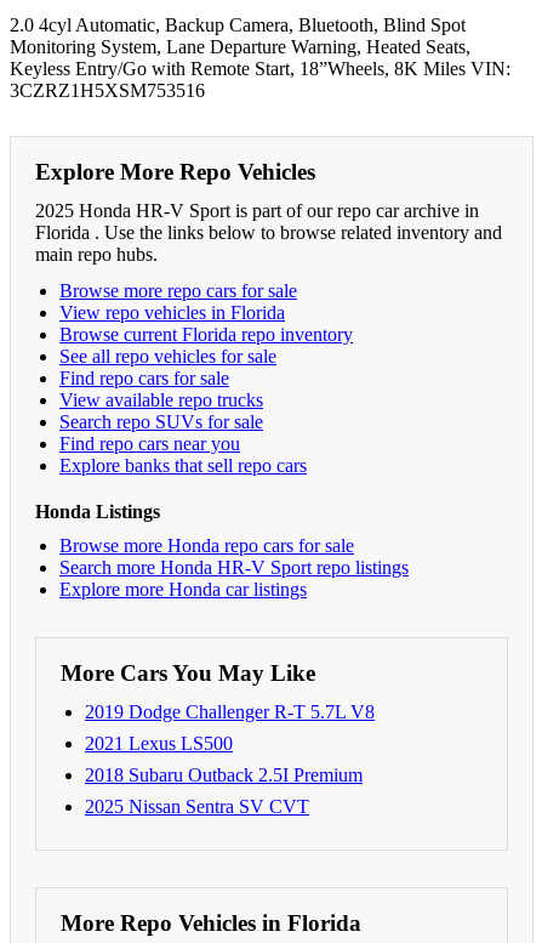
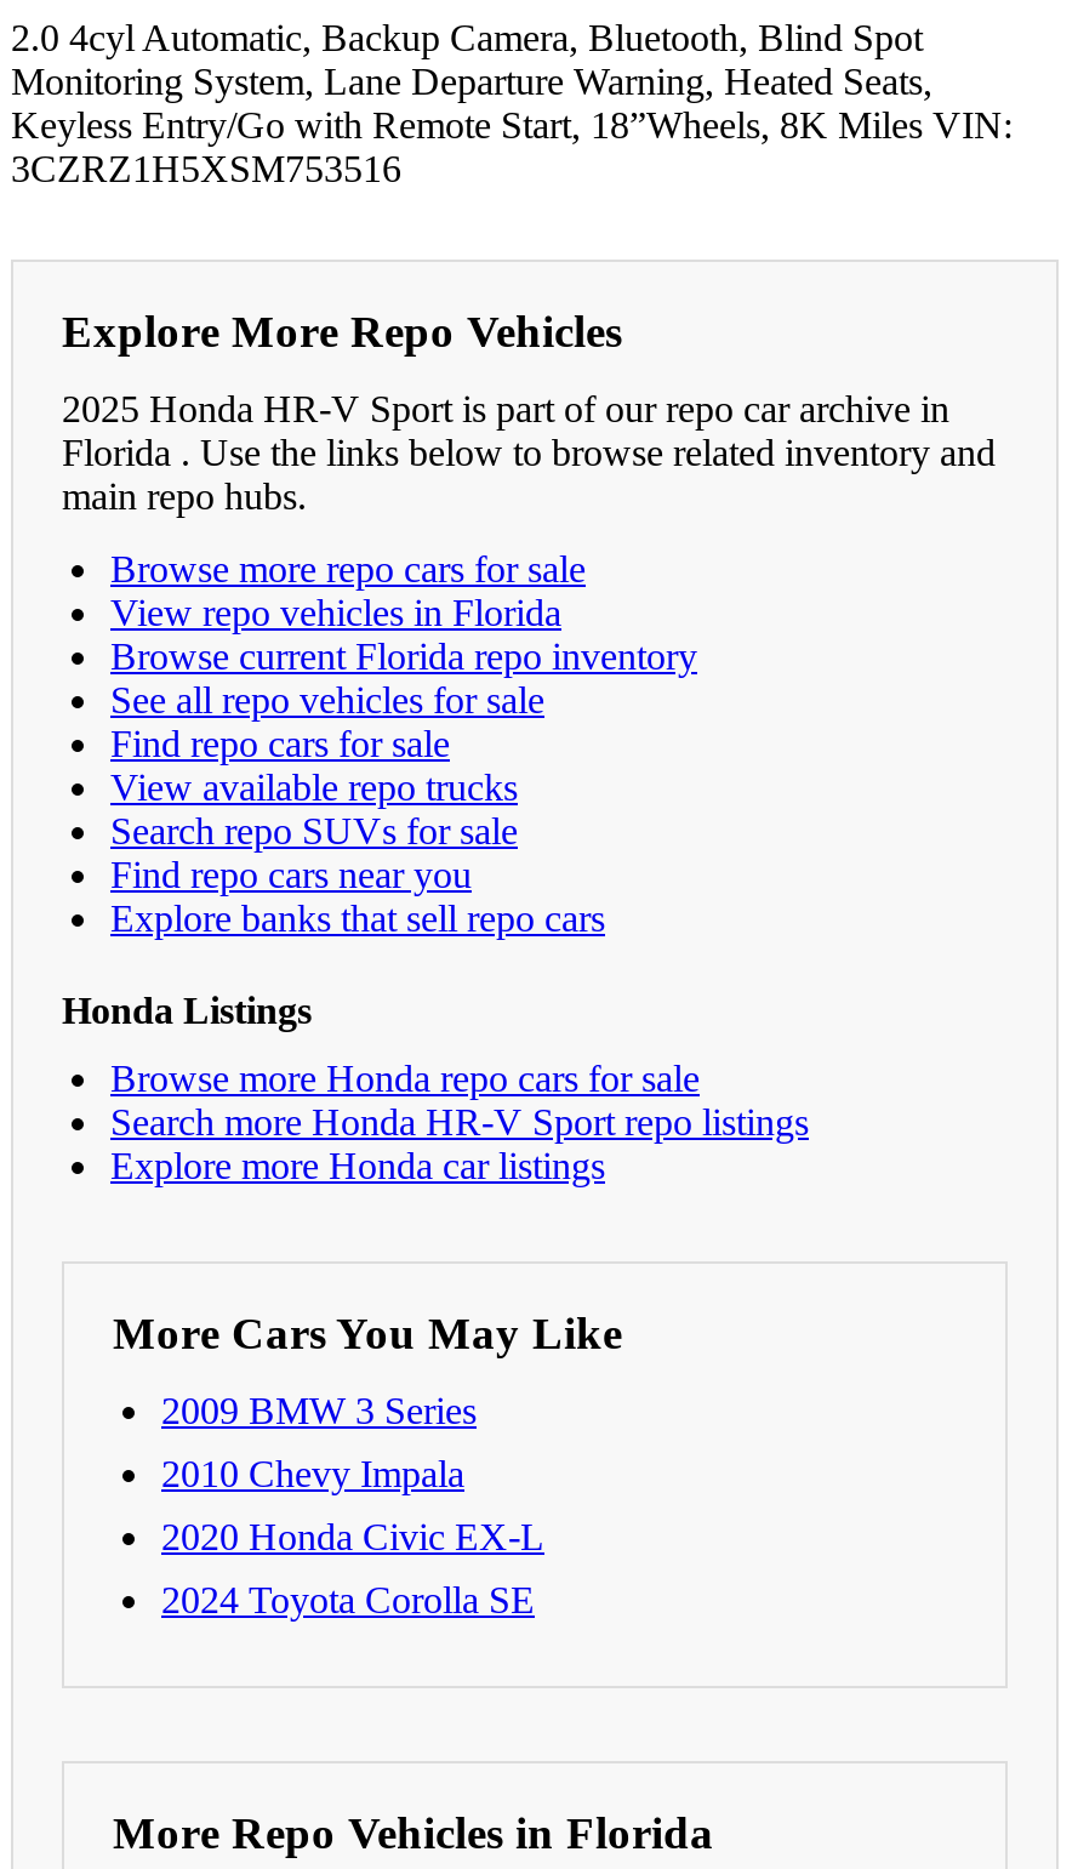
- 2019 Dodge Challenger R-T 5.7L V8
+ 2009 BMW 3 Series

- 2021 Lexus LS500
+ 2010 Chevy Impala

- 2018 Subaru Outback 2.5I Premium
+ 2020 Honda Civic EX-L

- 2025 Nissan Sentra SV CVT
+ 2024 Toyota Corolla SE
